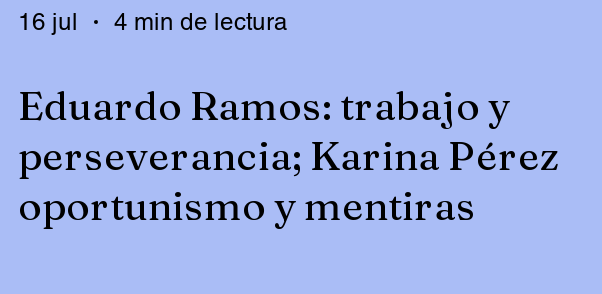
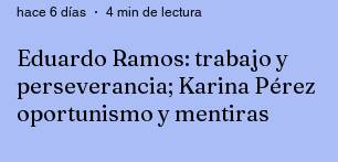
- 16 jul 4 min de lectura
+ hace 6 días 4 min de lectura
